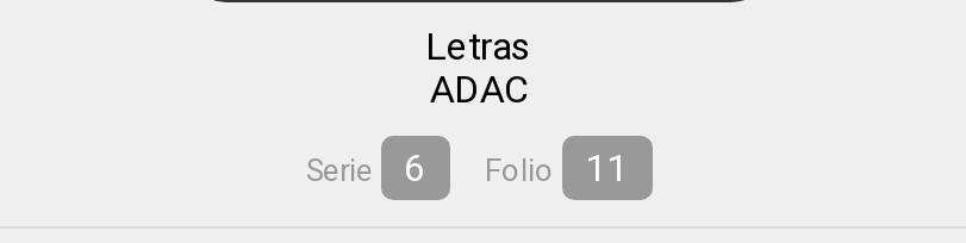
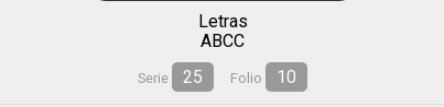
- ADAC
+ ABCC

- 6
+ 25

- 11
+ 10
